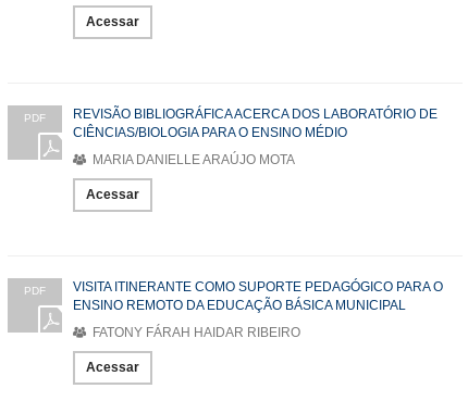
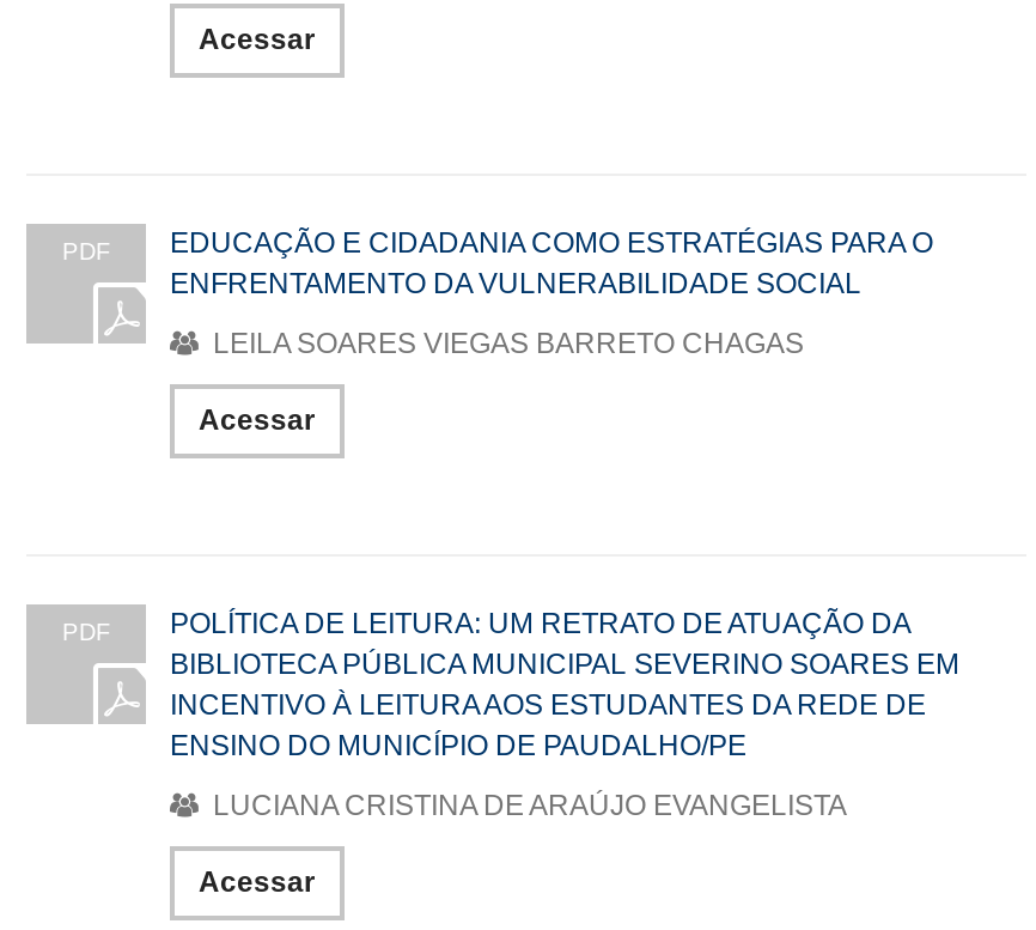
- REVISÃO BIBLIOGRÁFICA ACERCA DOS LABORATÓRIO DE
- CIÊNCIAS/BIOLOGIA PARA O ENSINO MÉDIO
+ EDUCAÇÃO E CIDADANIA COMO ESTRATÉGIAS PARA O
+ ENFRENTAMENTO DA VULNERABILIDADE SOCIAL

- MARIA DANIELLE ARAÚJO MOTA
+ LEILA SOARES VIEGAS BARRETO CHAGAS

- VISITA ITINERANTE COMO SUPORTE PEDAGÓGICO PARA O
- ENSINO REMOTO DA EDUCAÇÃO BÁSICA MUNICIPAL
+ POLÍTICA DE LEITURA: UM RETRATO DE ATUAÇÃO DA
+ BIBLIOTECA PÚBLICA MUNICIPAL SEVERINO SOARES EM
+ INCENTIVO À LEITURA AOS ESTUDANTES DA REDE DE
+ ENSINO DO MUNICÍPIO DE PAUDALHO/PE

- FATONY FÁRAH HAIDAR RIBEIRO
+ LUCIANA CRISTINA DE ARAÚJO EVANGELISTA
